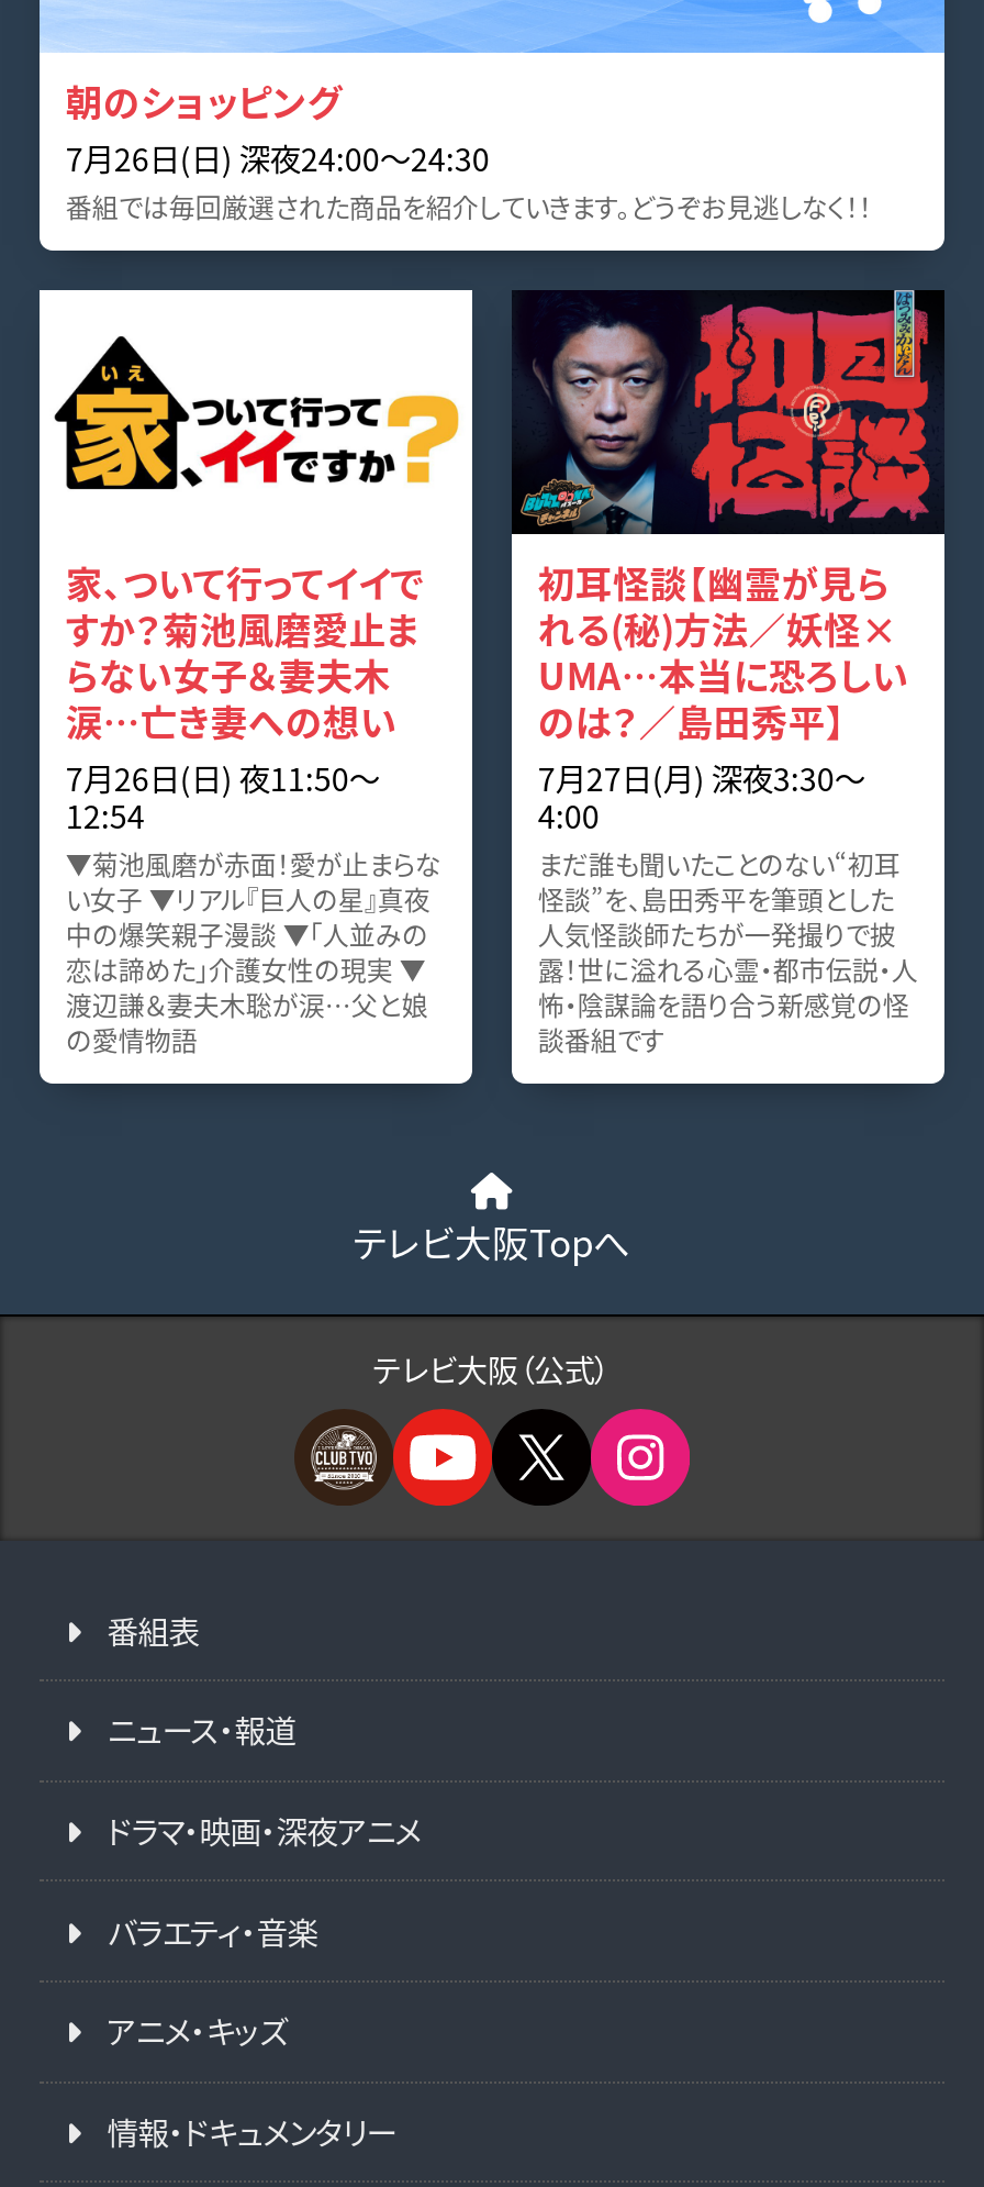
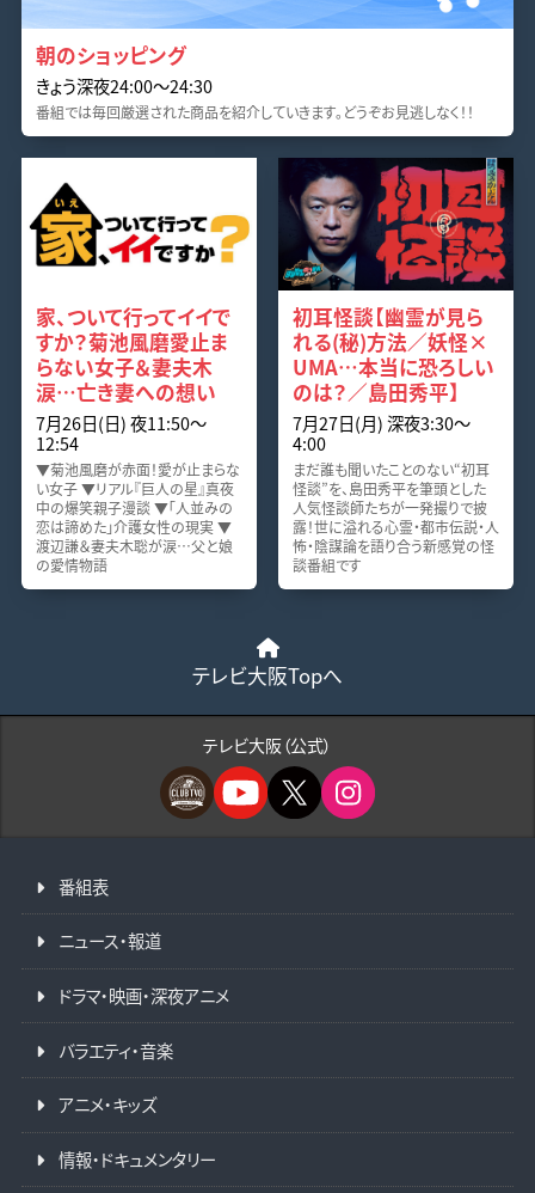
- 7月26日(日) 深夜24:00〜24:30
+ きょう深夜24:00〜24:30
